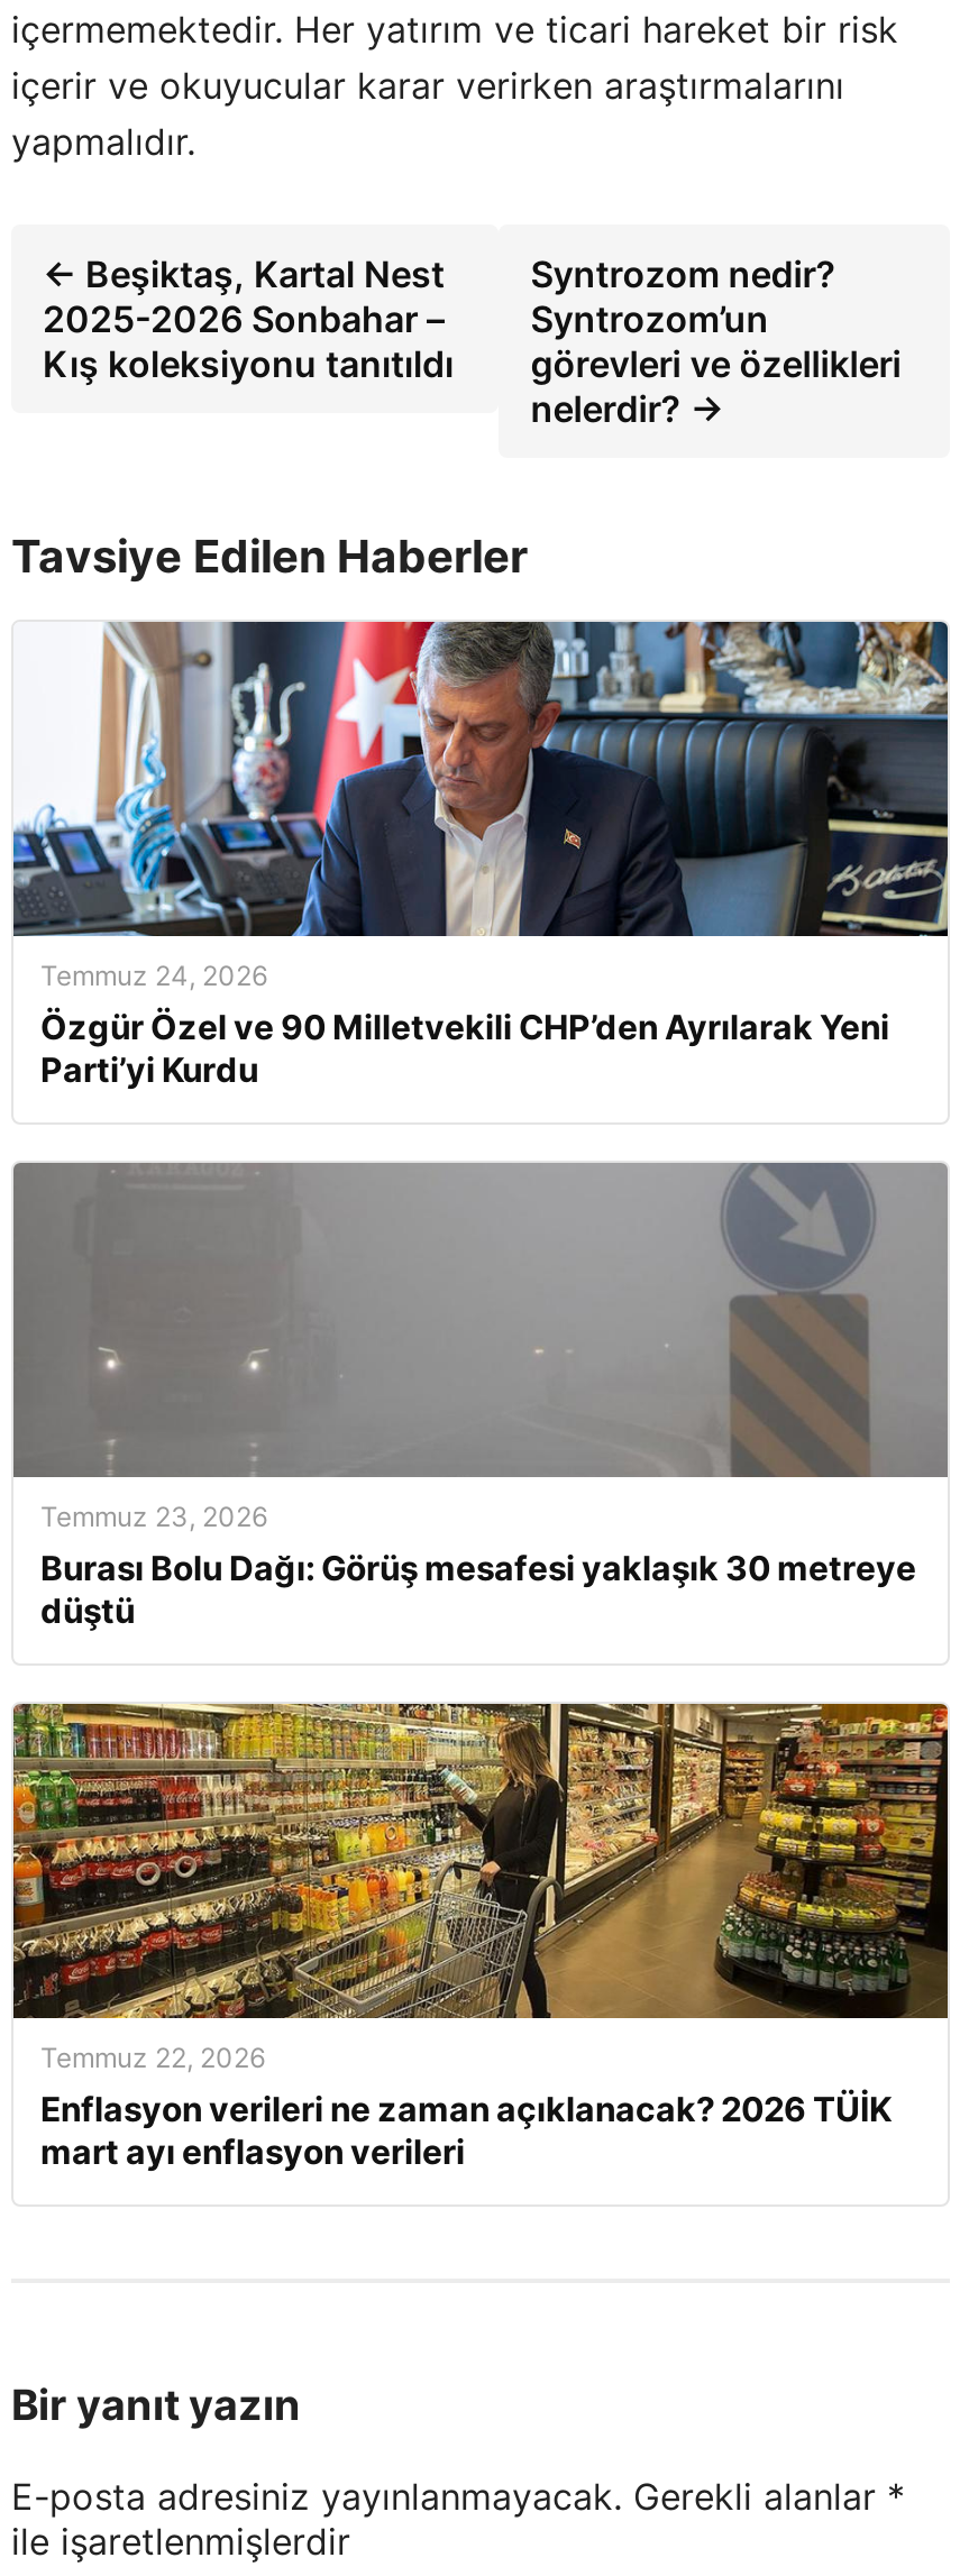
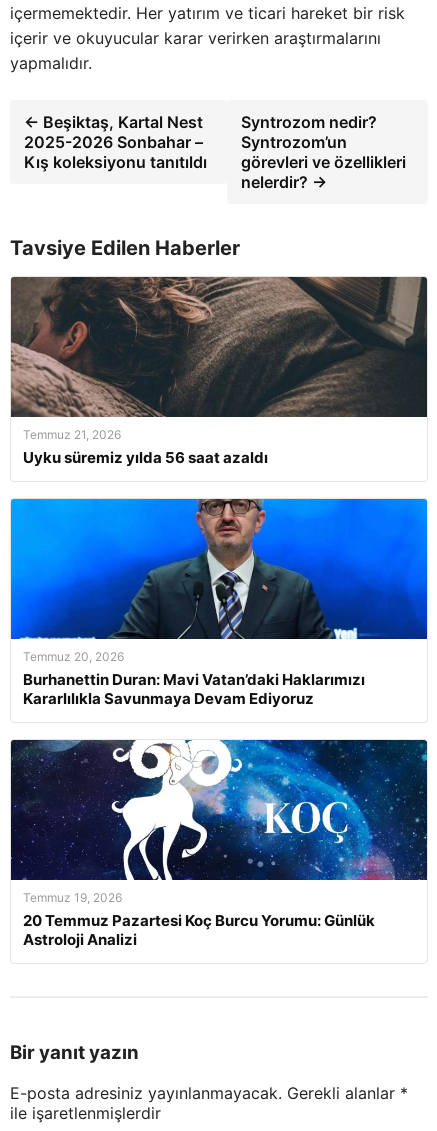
- [image]
- Temmuz 24, 2026
- Özgür Özel ve 90 Milletvekili CHP’den Ayrılarak Yeni
- Parti’yi Kurdu
+ [image]
+ Temmuz 21, 2026
+ Uyku süremiz yılda 56 saat azaldı

- [image]
- Temmuz 23, 2026
- Burası Bolu Dağı: Görüş mesafesi yaklaşık 30 metreye
- düştü
+ [image]
+ Temmuz 20, 2026
+ Burhanettin Duran: Mavi Vatan’daki Haklarımızı
+ Kararlılıkla Savunmaya Devam Ediyoruz

- [image]
- Temmuz 22, 2026
- Enflasyon verileri ne zaman açıklanacak? 2026 TÜİK
- mart ayı enflasyon verileri
+ [image]
+ Temmuz 19, 2026
+ 20 Temmuz Pazartesi Koç Burcu Yorumu: Günlük
+ Astroloji Analizi
